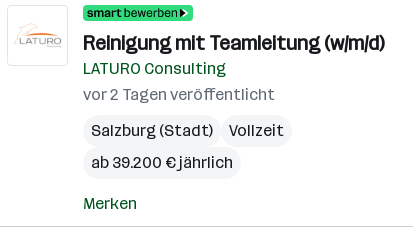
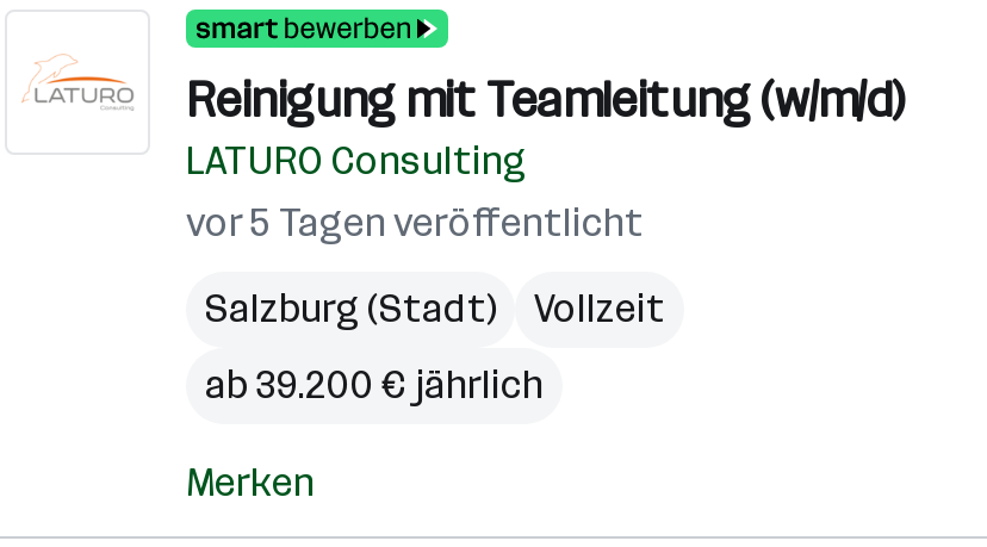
- vor 2 Tagen veröffentlicht
+ vor 5 Tagen veröffentlicht
